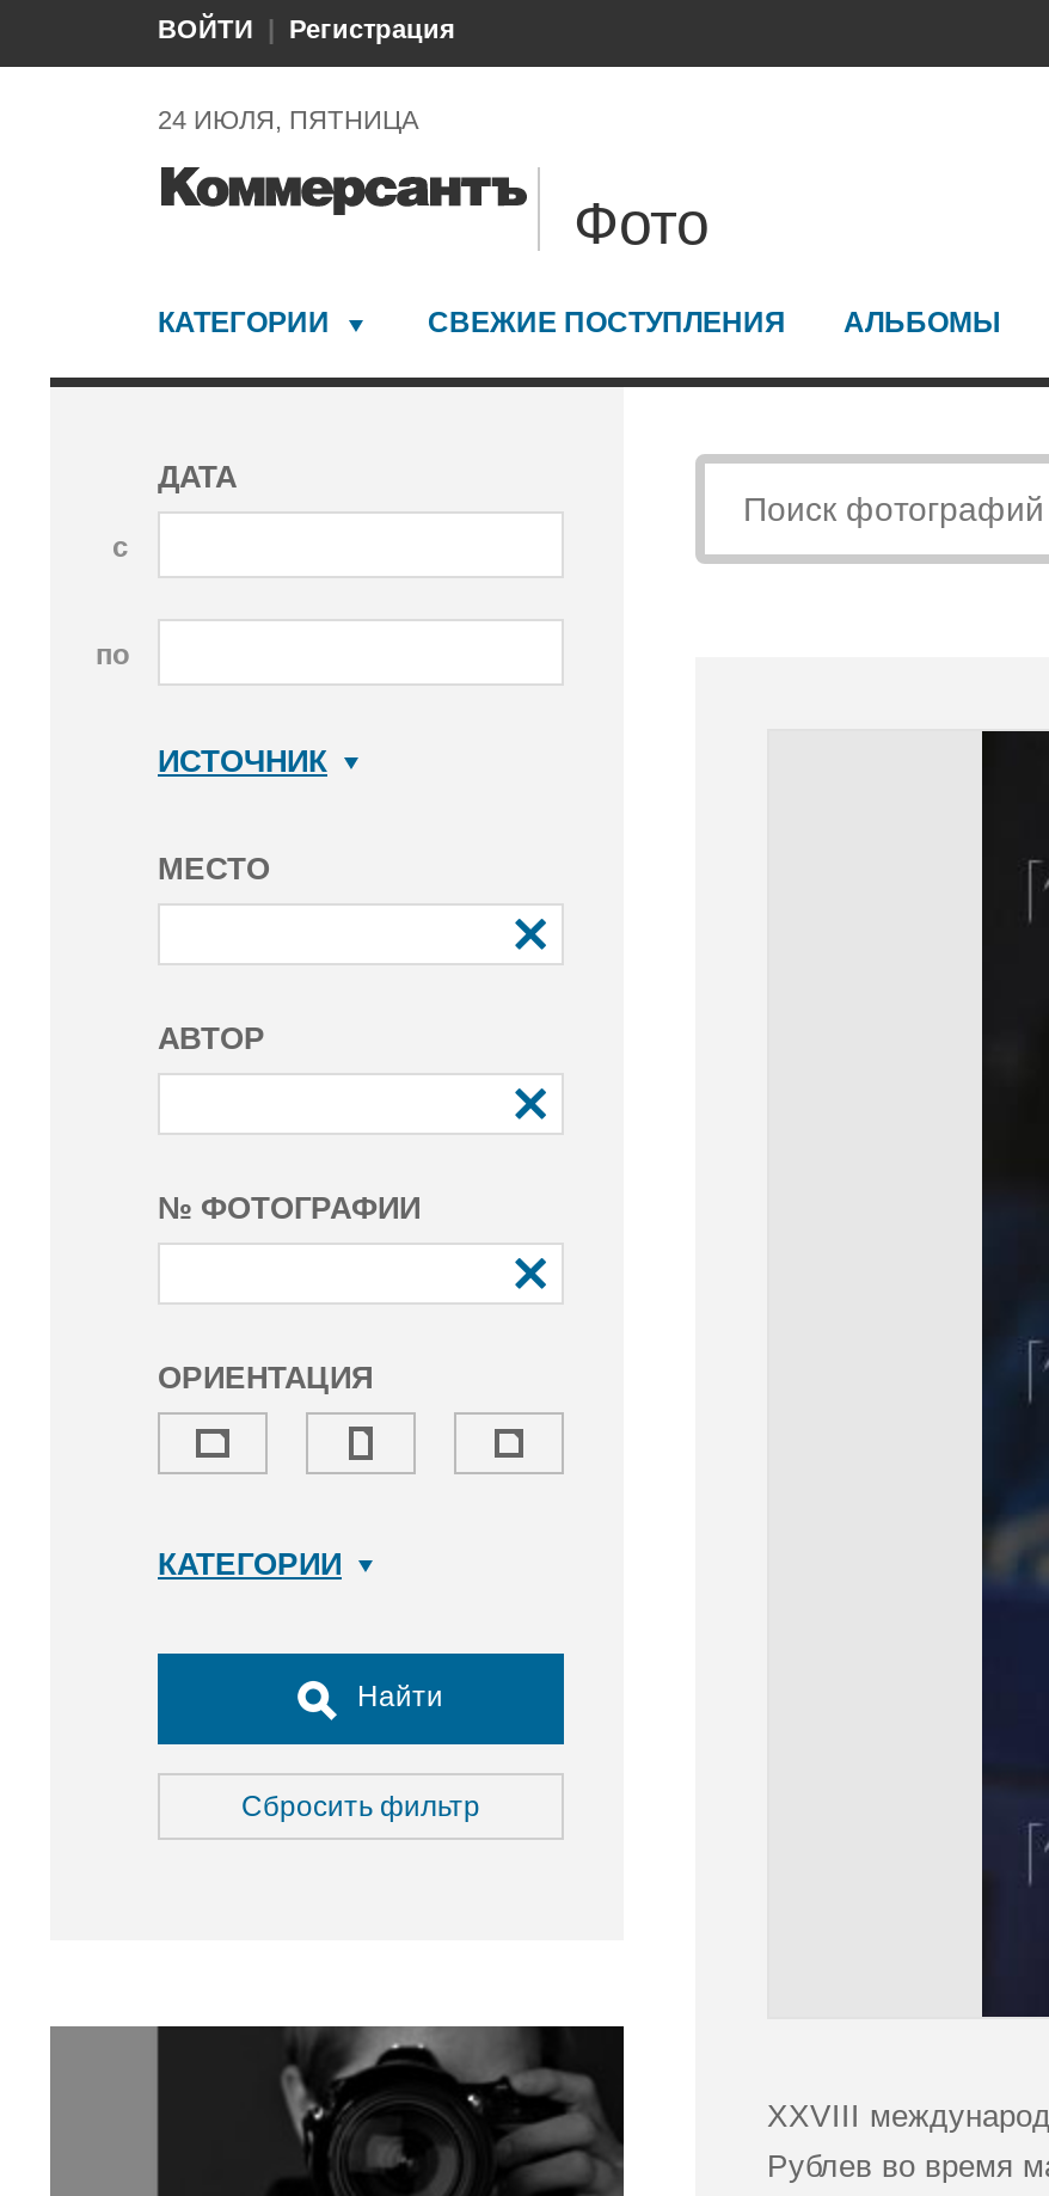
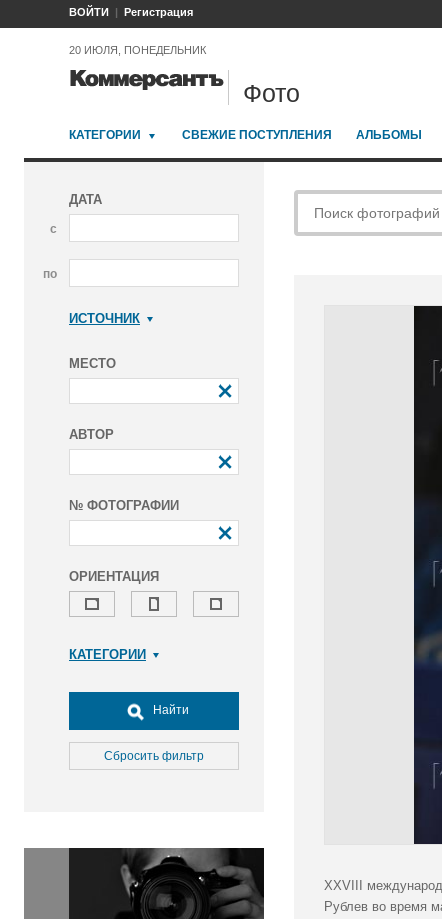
- 24 ИЮЛЯ, ПЯТНИЦА
+ 20 ИЮЛЯ, ПОНЕДЕЛЬНИК
